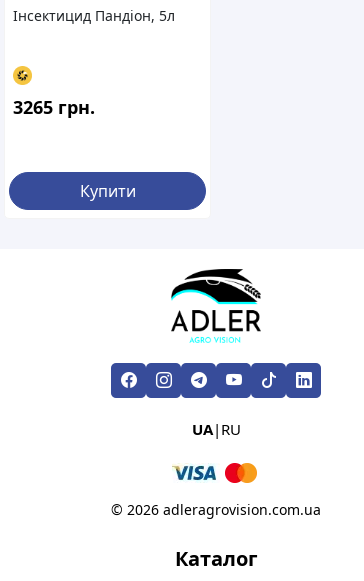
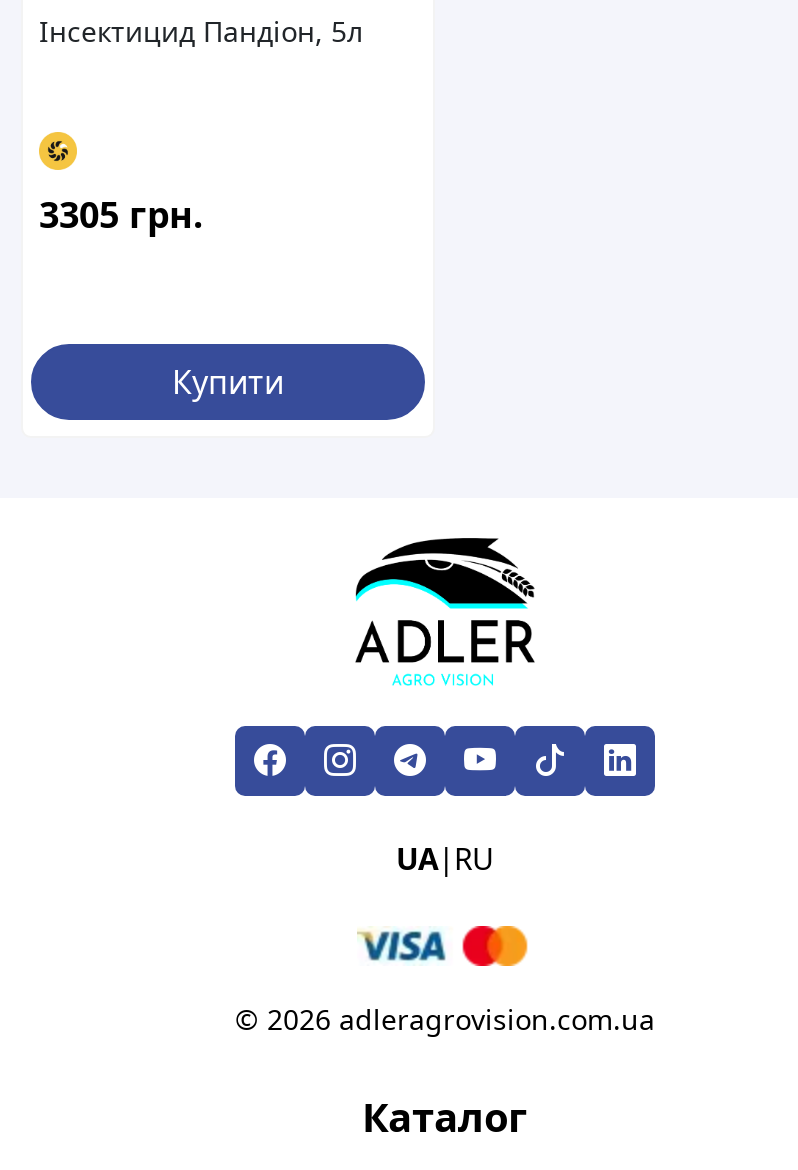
- 3265 грн.
+ 3305 грн.
